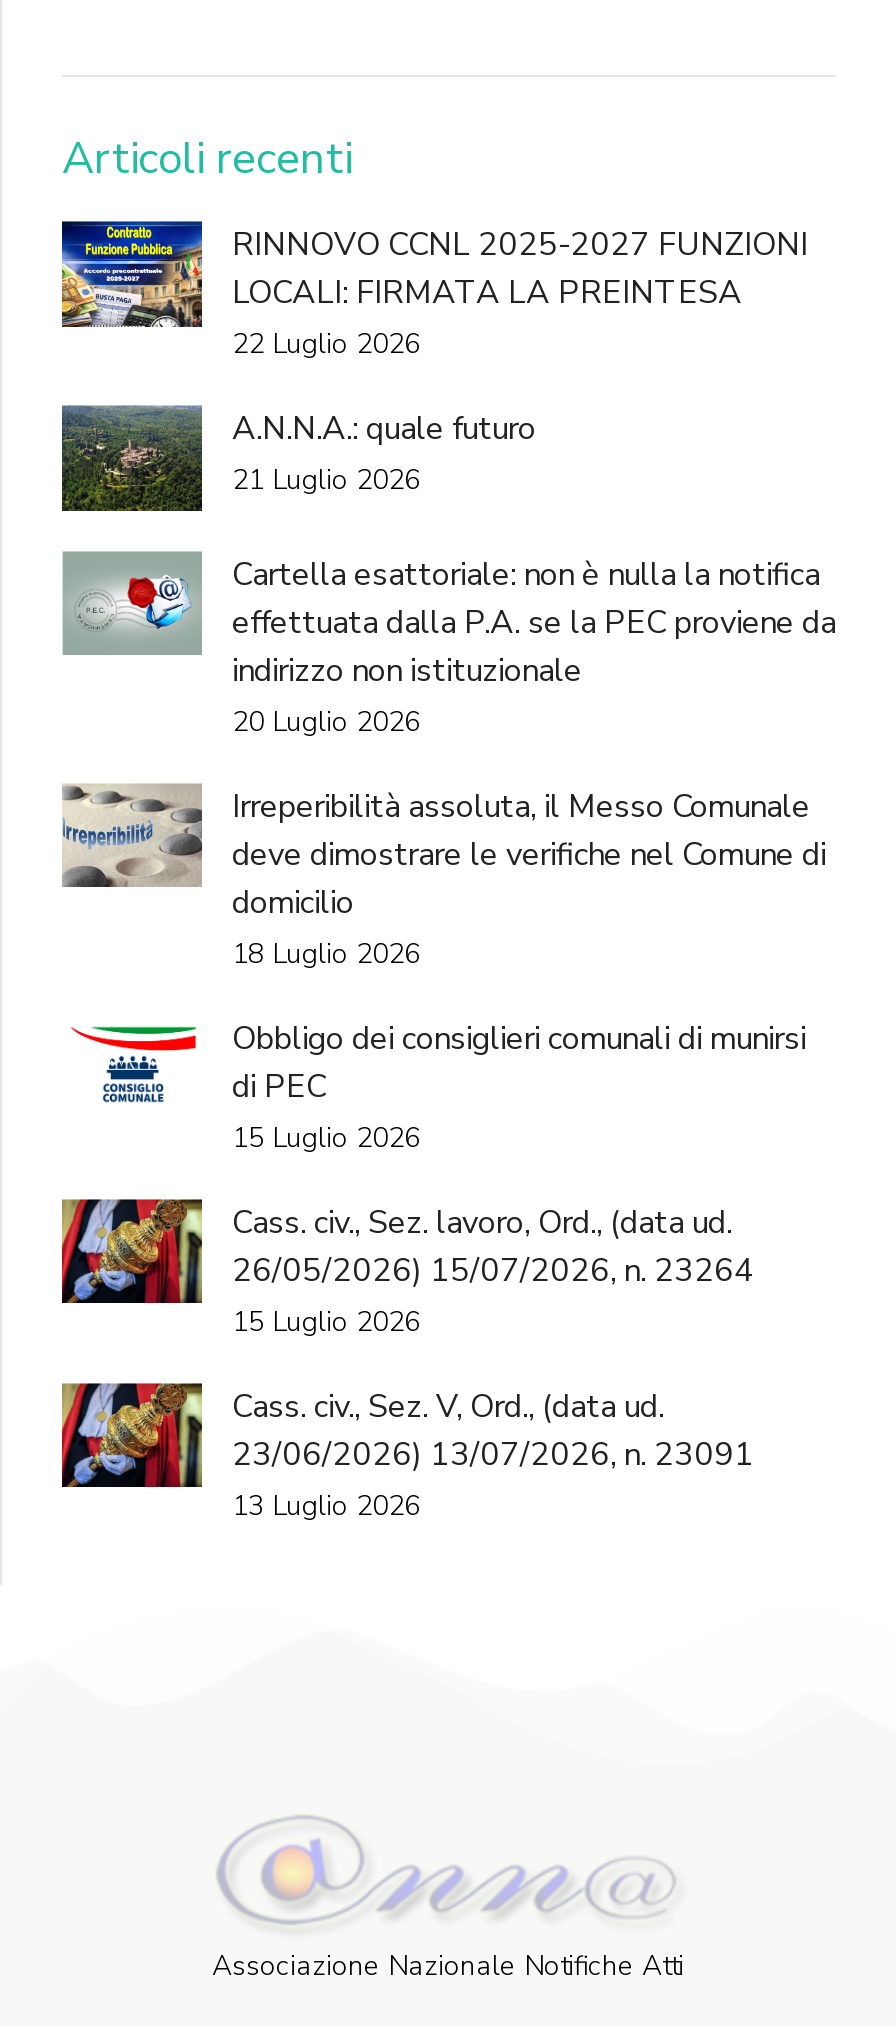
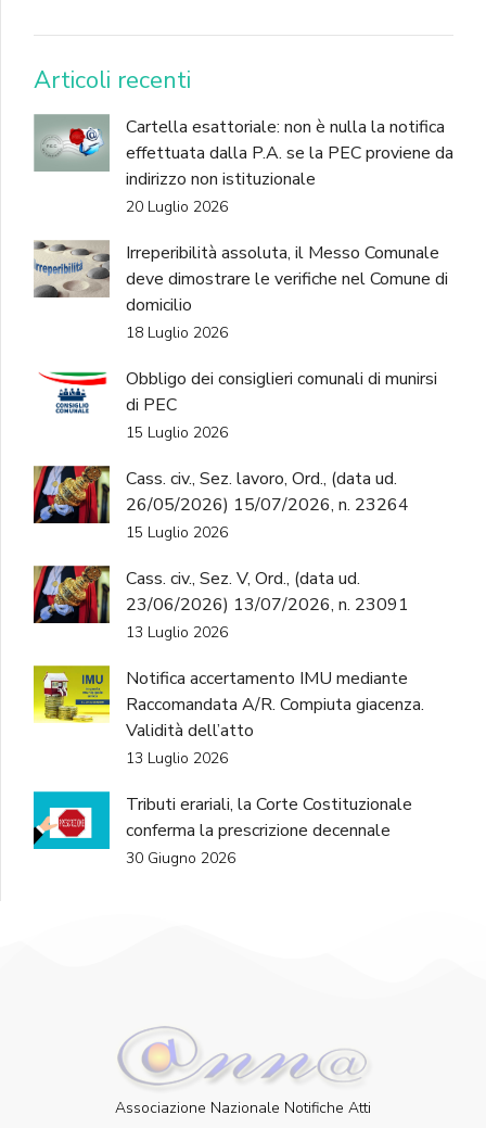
- [image]
- RINNOVO CCNL 2025-2027 FUNZIONI
- LOCALI: FIRMATA LA PREINTESA
- 22 Luglio 2026
- A.N.N.A.: quale futuro
- 21 Luglio 2026

- [image]

moved up: [image] | Cartella esattoriale: non è nulla la notifica | effettuata dalla P.A. se la PEC proviene da | ... | 23/06/2026) 13/07/2026, n. 23091 | 13 Luglio 2026

+ [image]
+ Notifica accertamento IMU mediante
+ Raccomandata A/R. Compiuta giacenza.
+ Validità dell’atto
+ 13 Luglio 2026
+ Tributi erariali, la Corte Costituzionale
+ conferma la prescrizione decennale
+ 30 Giugno 2026

+ [image]
